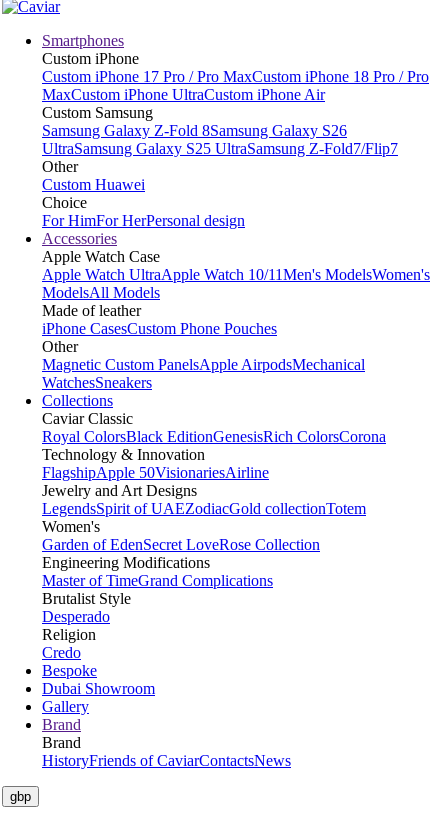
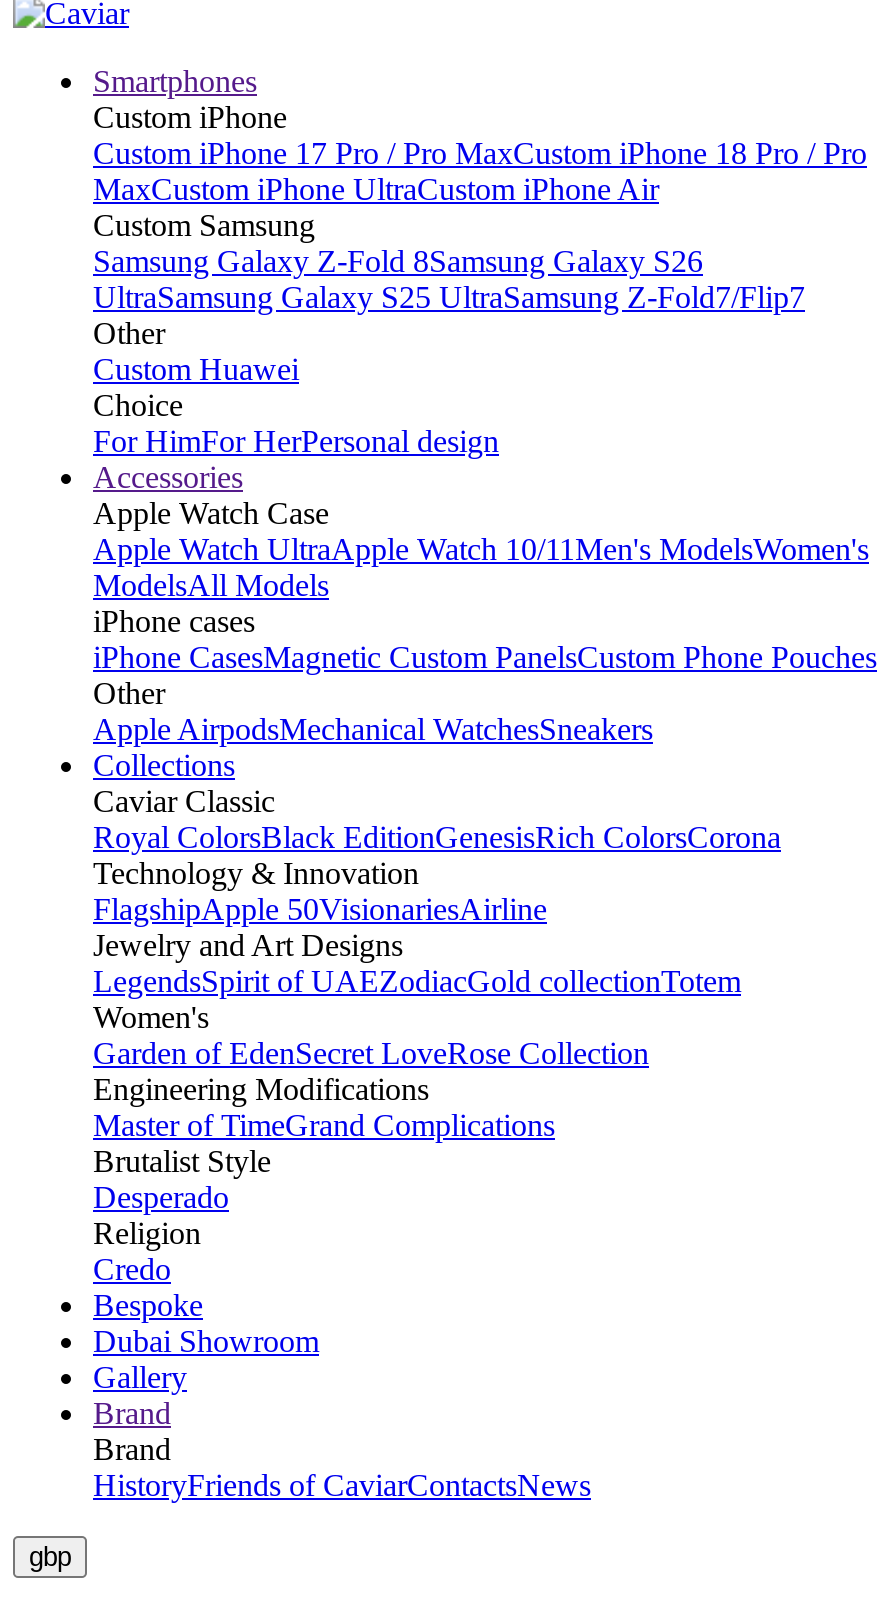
- Made of leather
- iPhone CasesCustom Phone Pouches
+ iPhone cases
+ iPhone CasesMagnetic Custom PanelsCustom Phone Pouches

- Magnetic Custom PanelsApple AirpodsMechanical
- WatchesSneakers
+ Apple AirpodsMechanical WatchesSneakers
